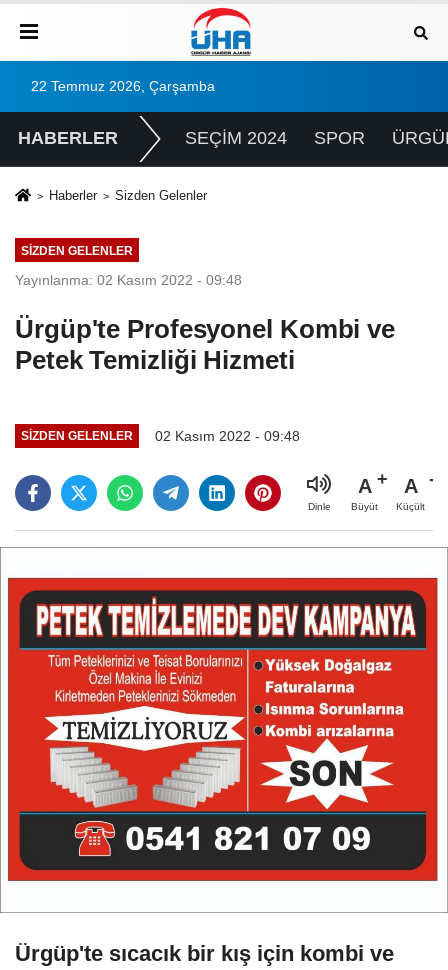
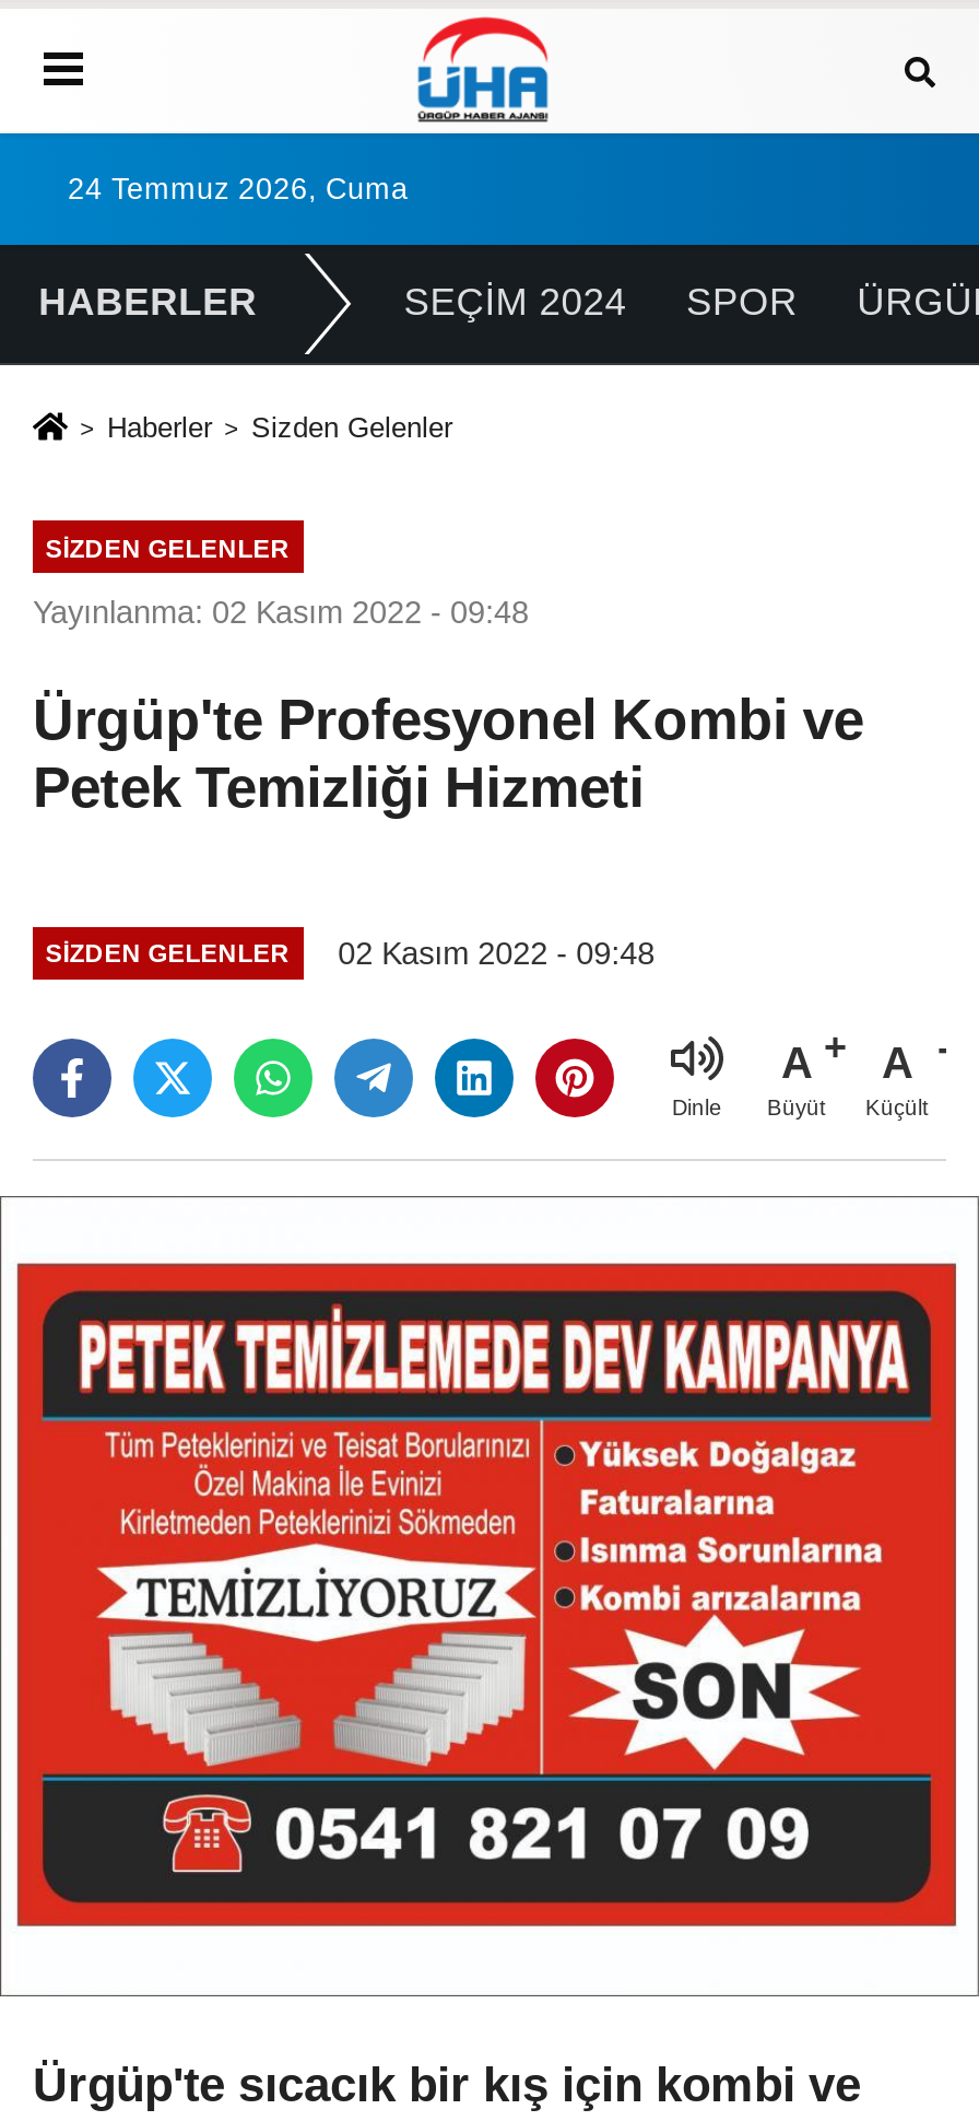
- 22 Temmuz 2026, Çarşamba
+ 24 Temmuz 2026, Cuma
